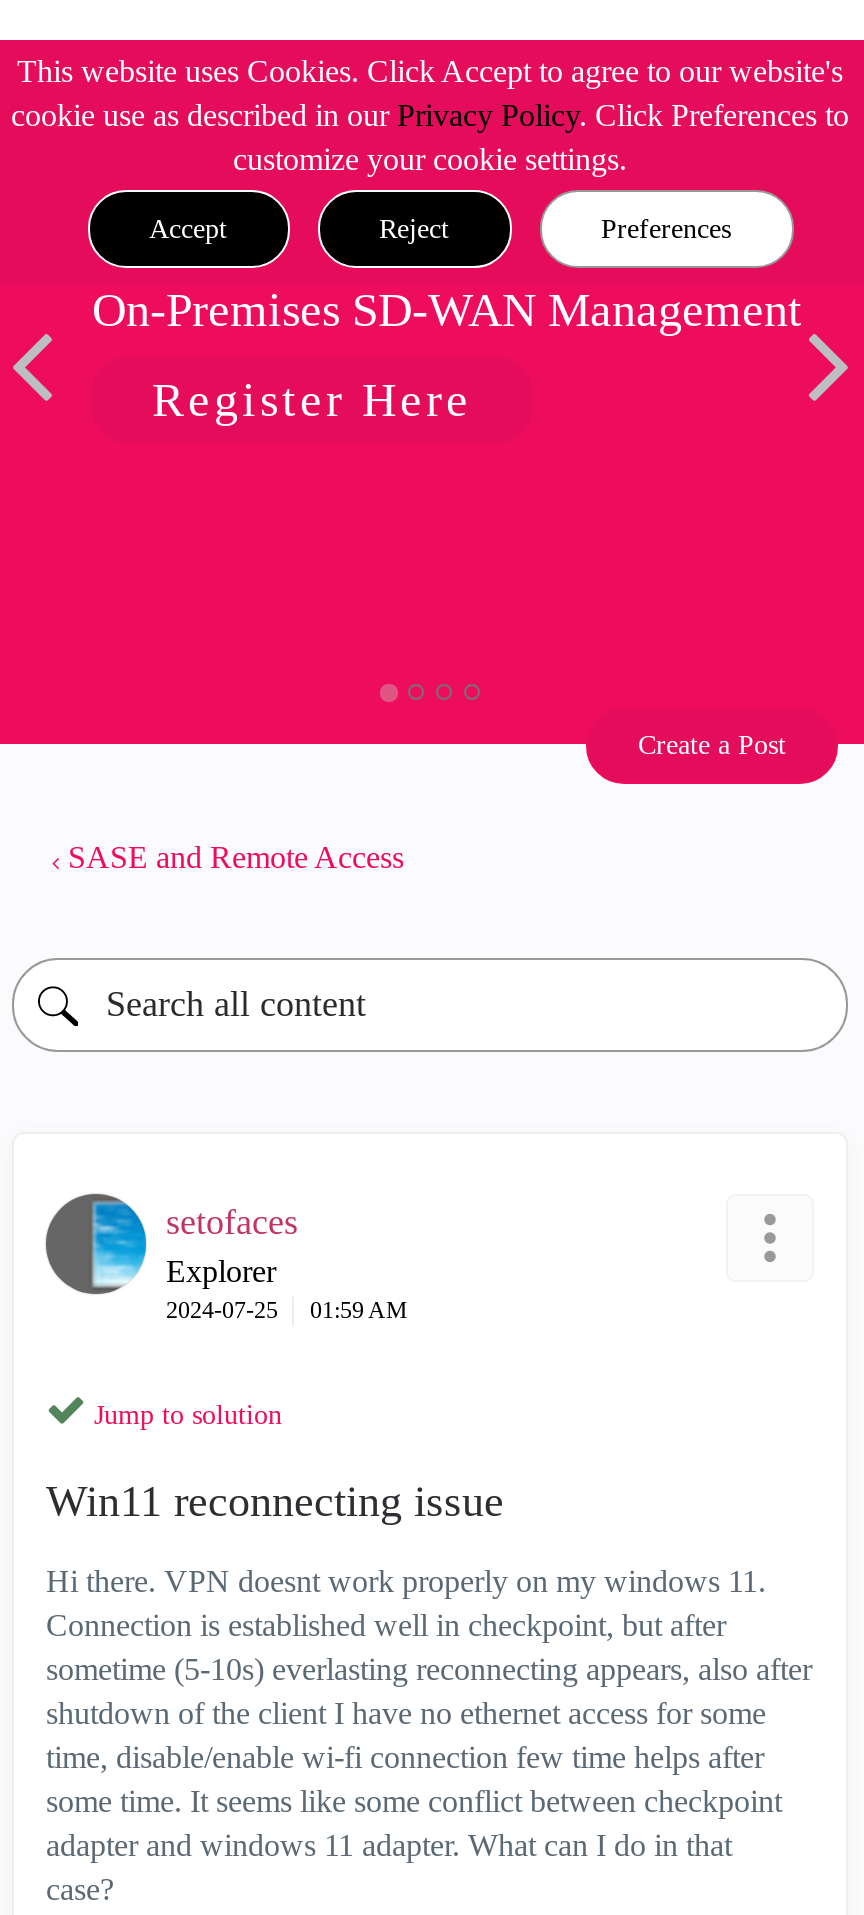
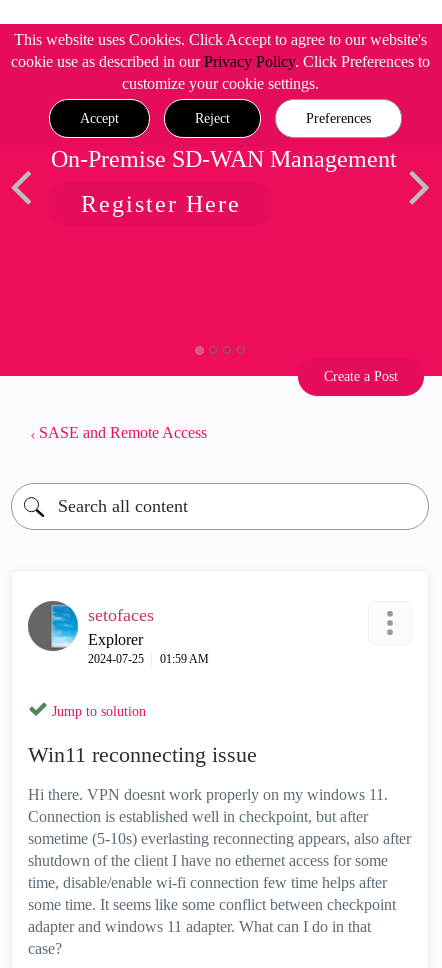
- On-Premises SD-WAN Management
+ On-Premise SD-WAN Management
